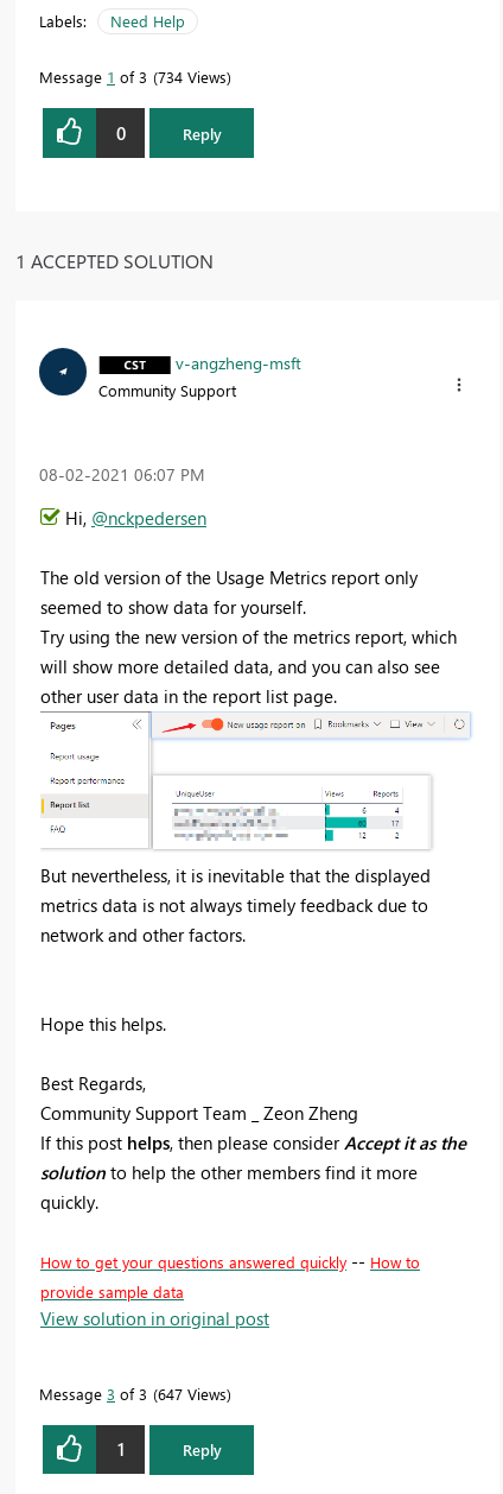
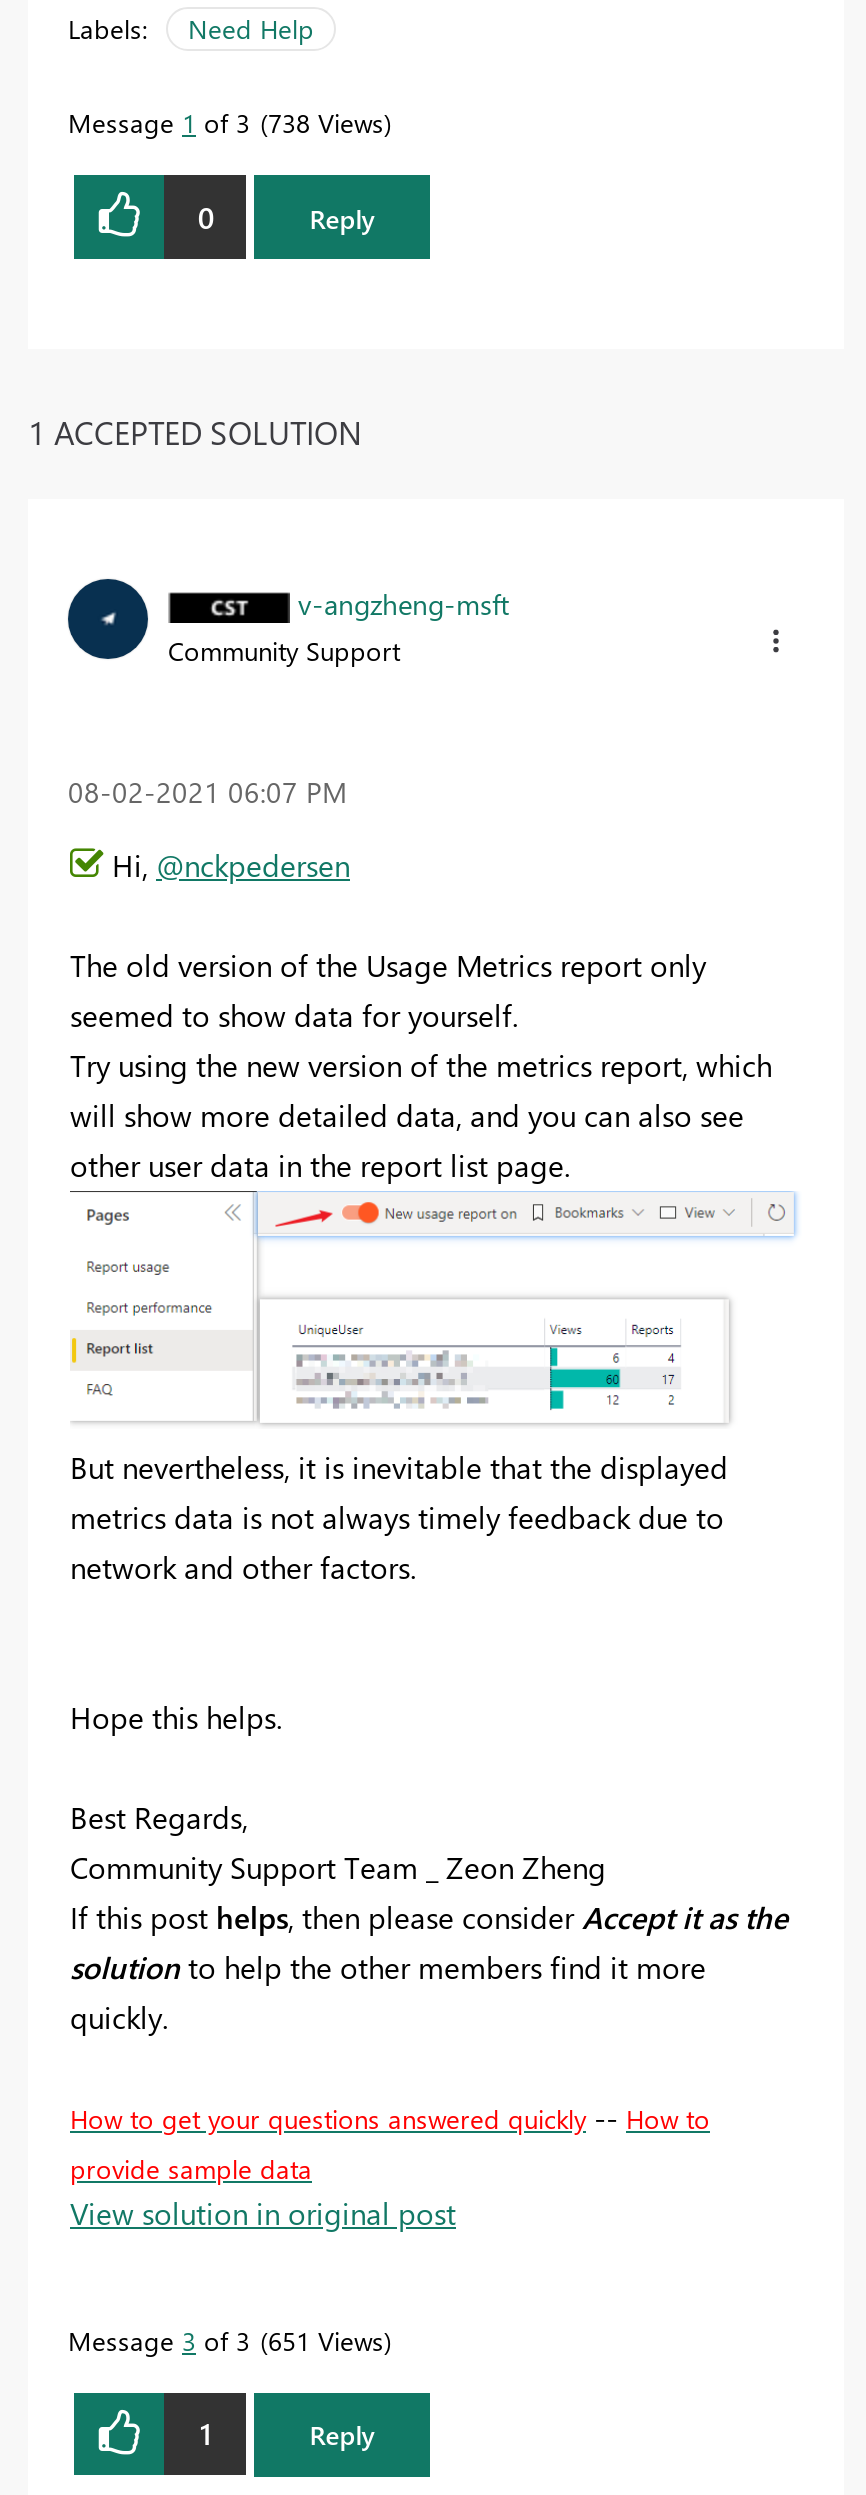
- Message 1 of 3 734 Views
+ Message 1 of 3 738 Views

- Message 3 of 3 647 Views
+ Message 3 of 3 651 Views
